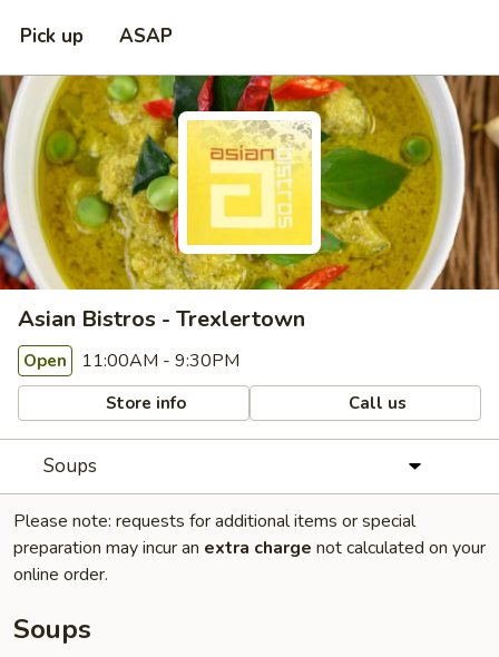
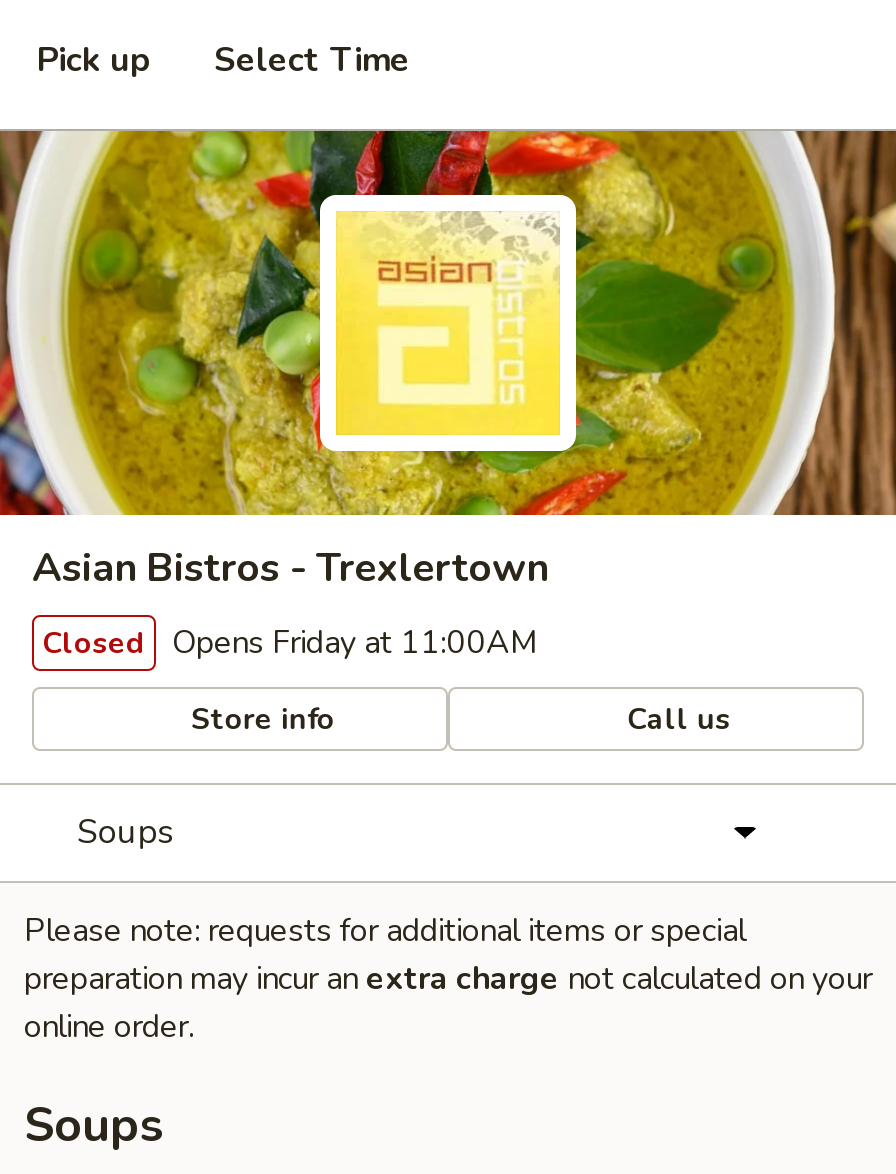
- ASAP
+ Select Time

- Open 11:00AM - 9:30PM
+ Closed Opens Friday at 11:00AM
